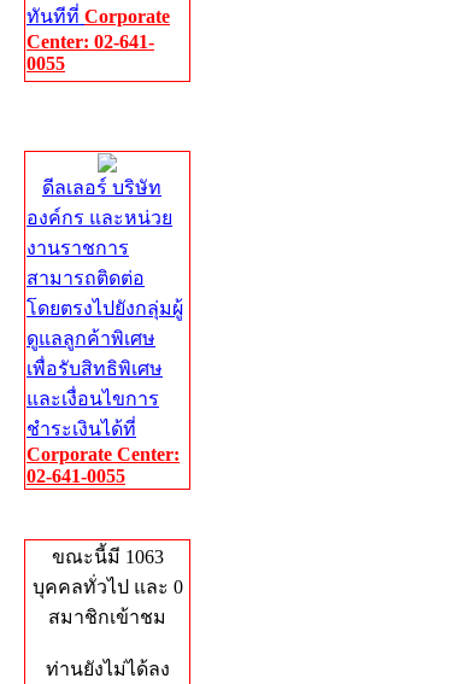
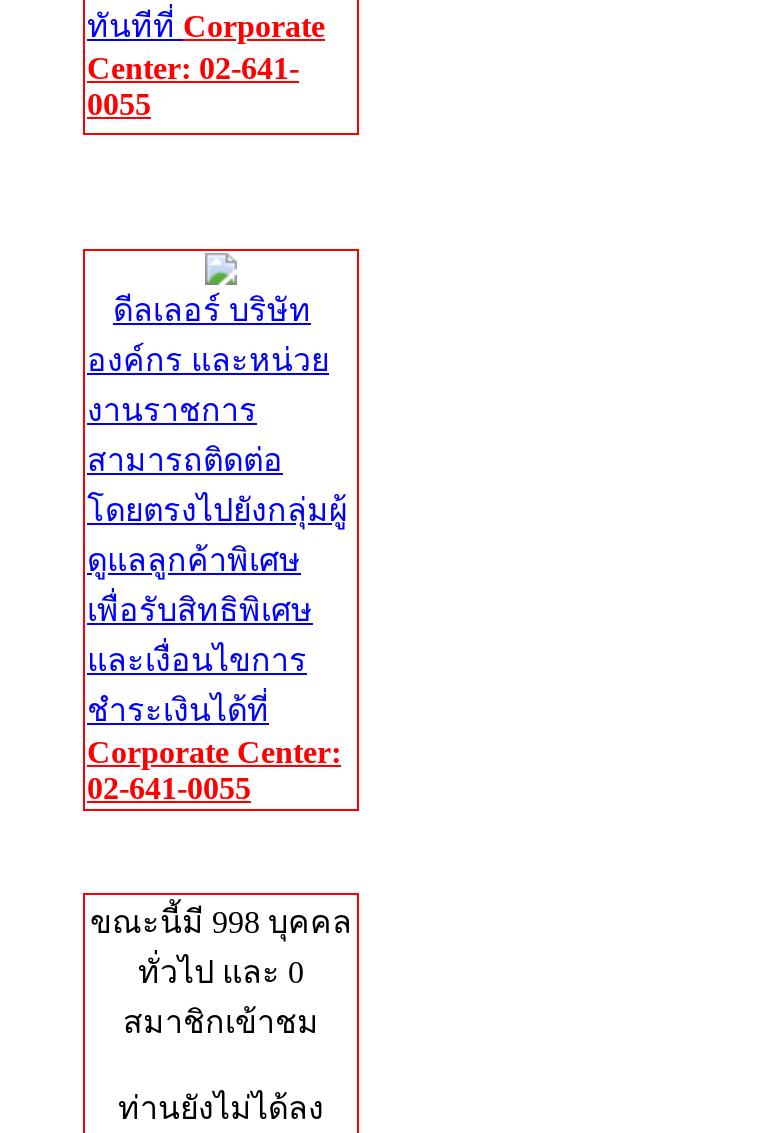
- ขณะนี้มี 1063
+ ขณะนี้มี 998 บุคคล

- บุคคลทั่วไป และ 0
+ ทั่วไป และ 0
